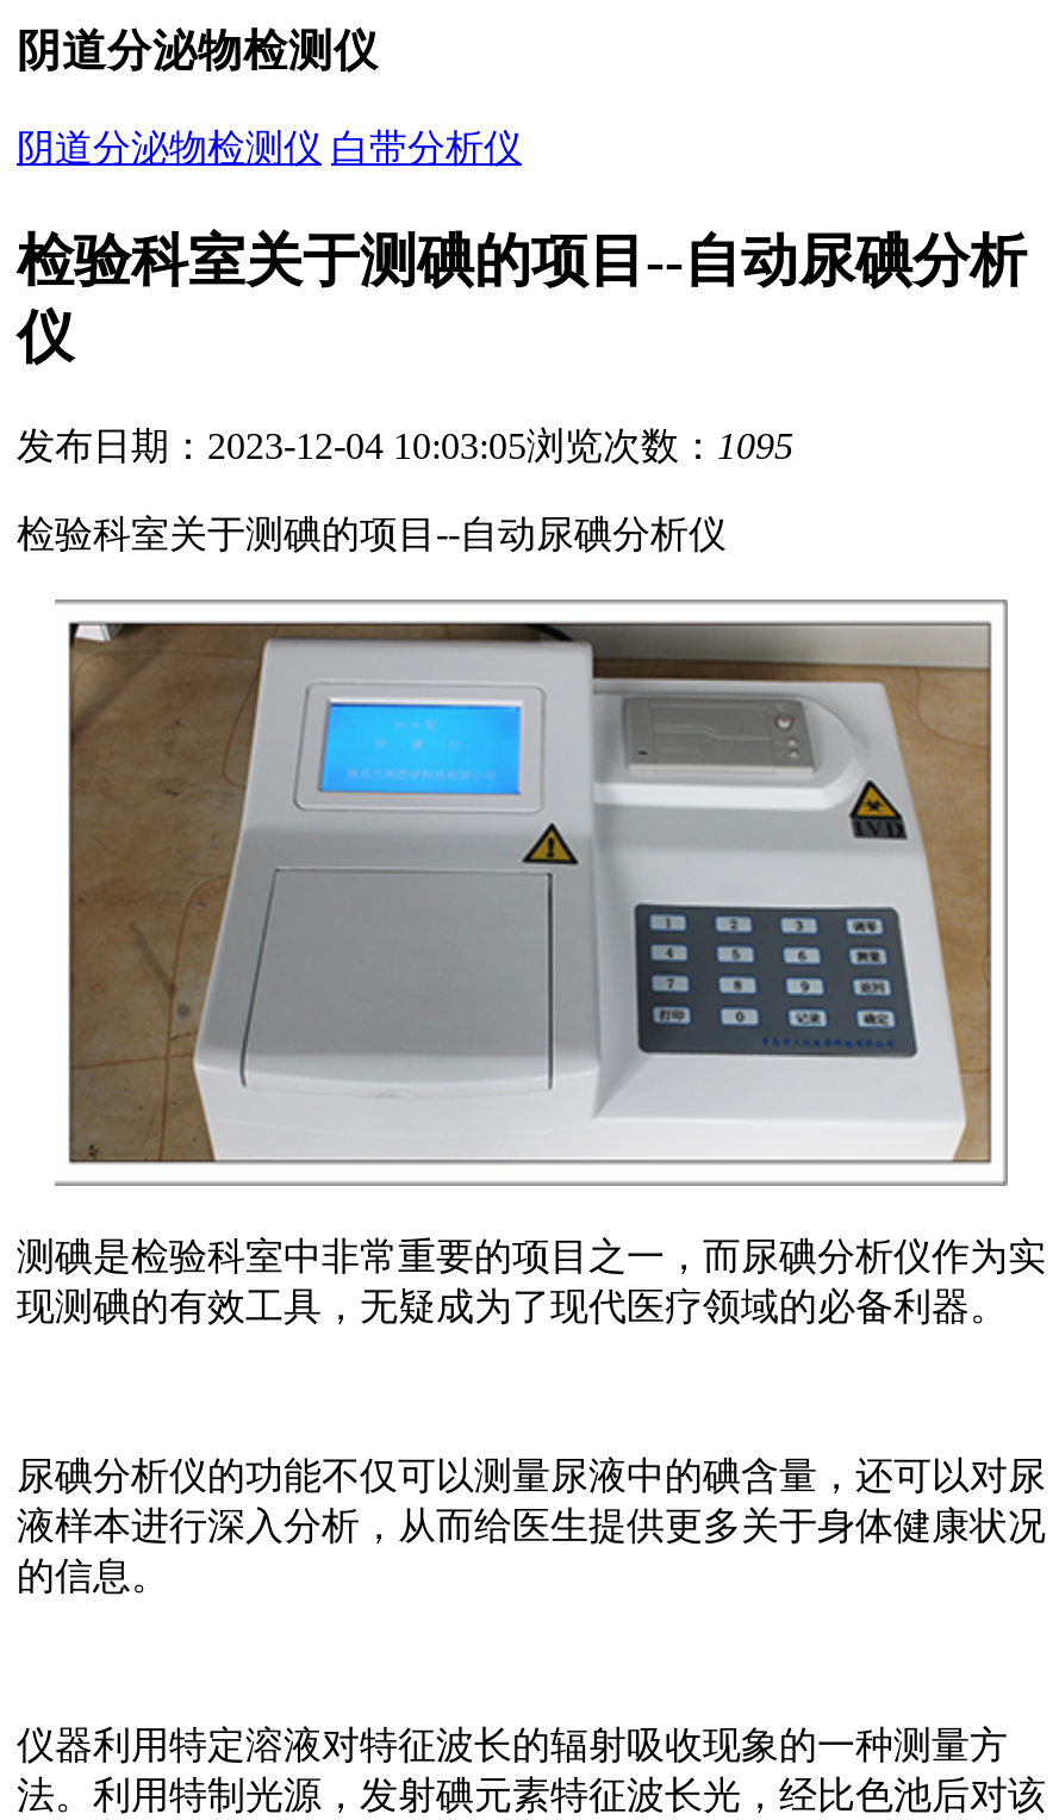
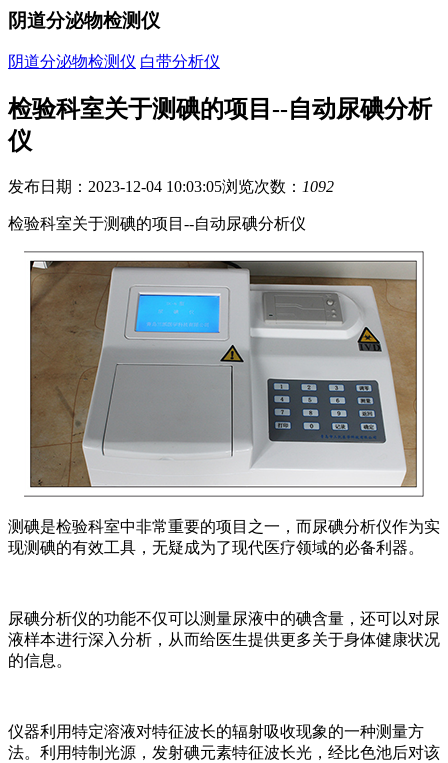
- 发布日期：2023-12-04 10:03:05浏览次数：1095
+ 发布日期：2023-12-04 10:03:05浏览次数：1092
